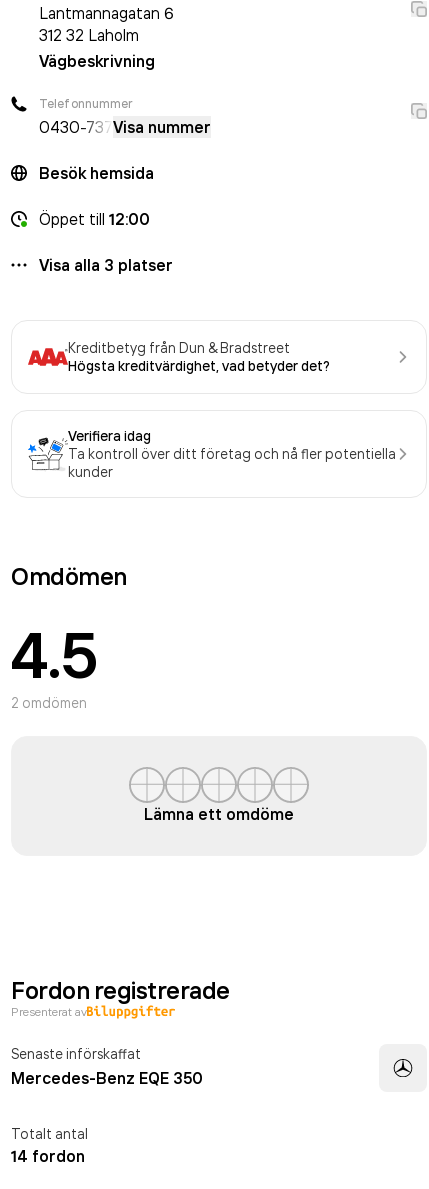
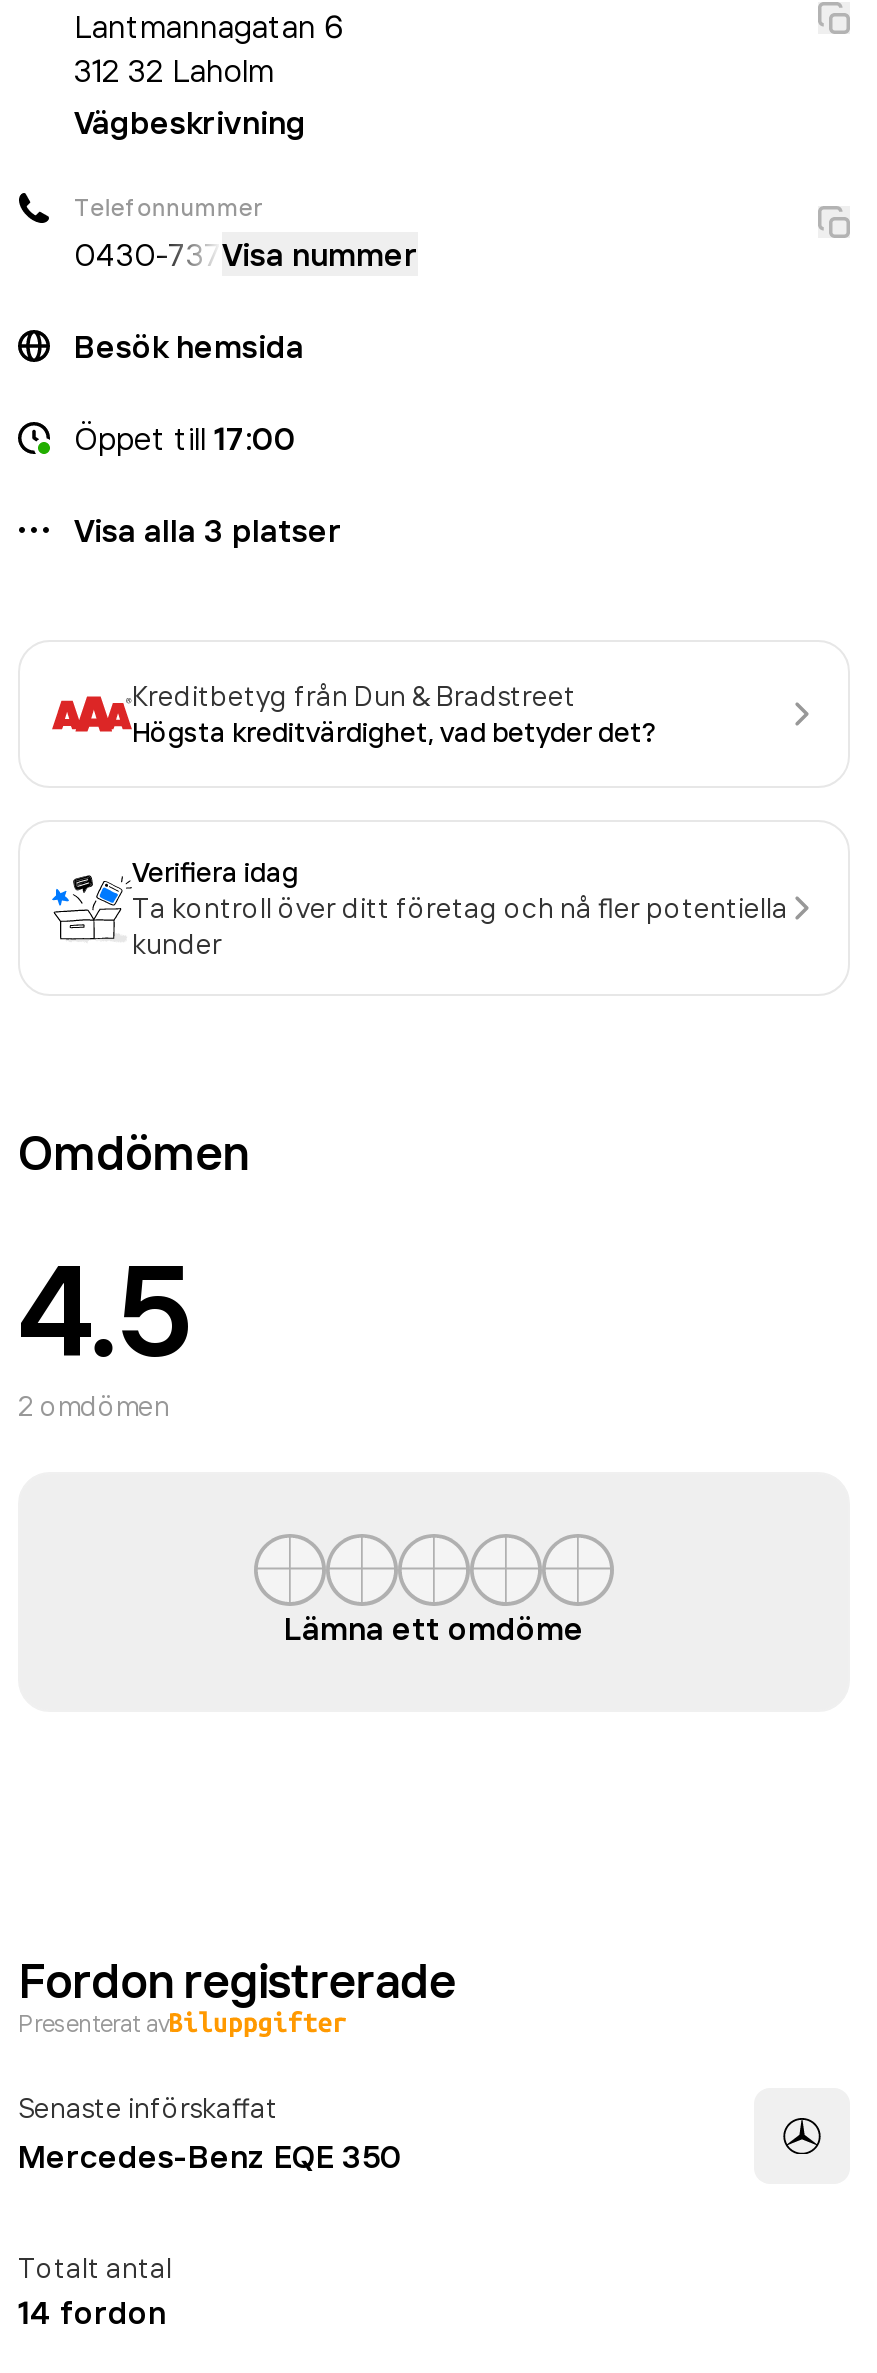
- Öppet till 12:00
+ Öppet till 17:00
